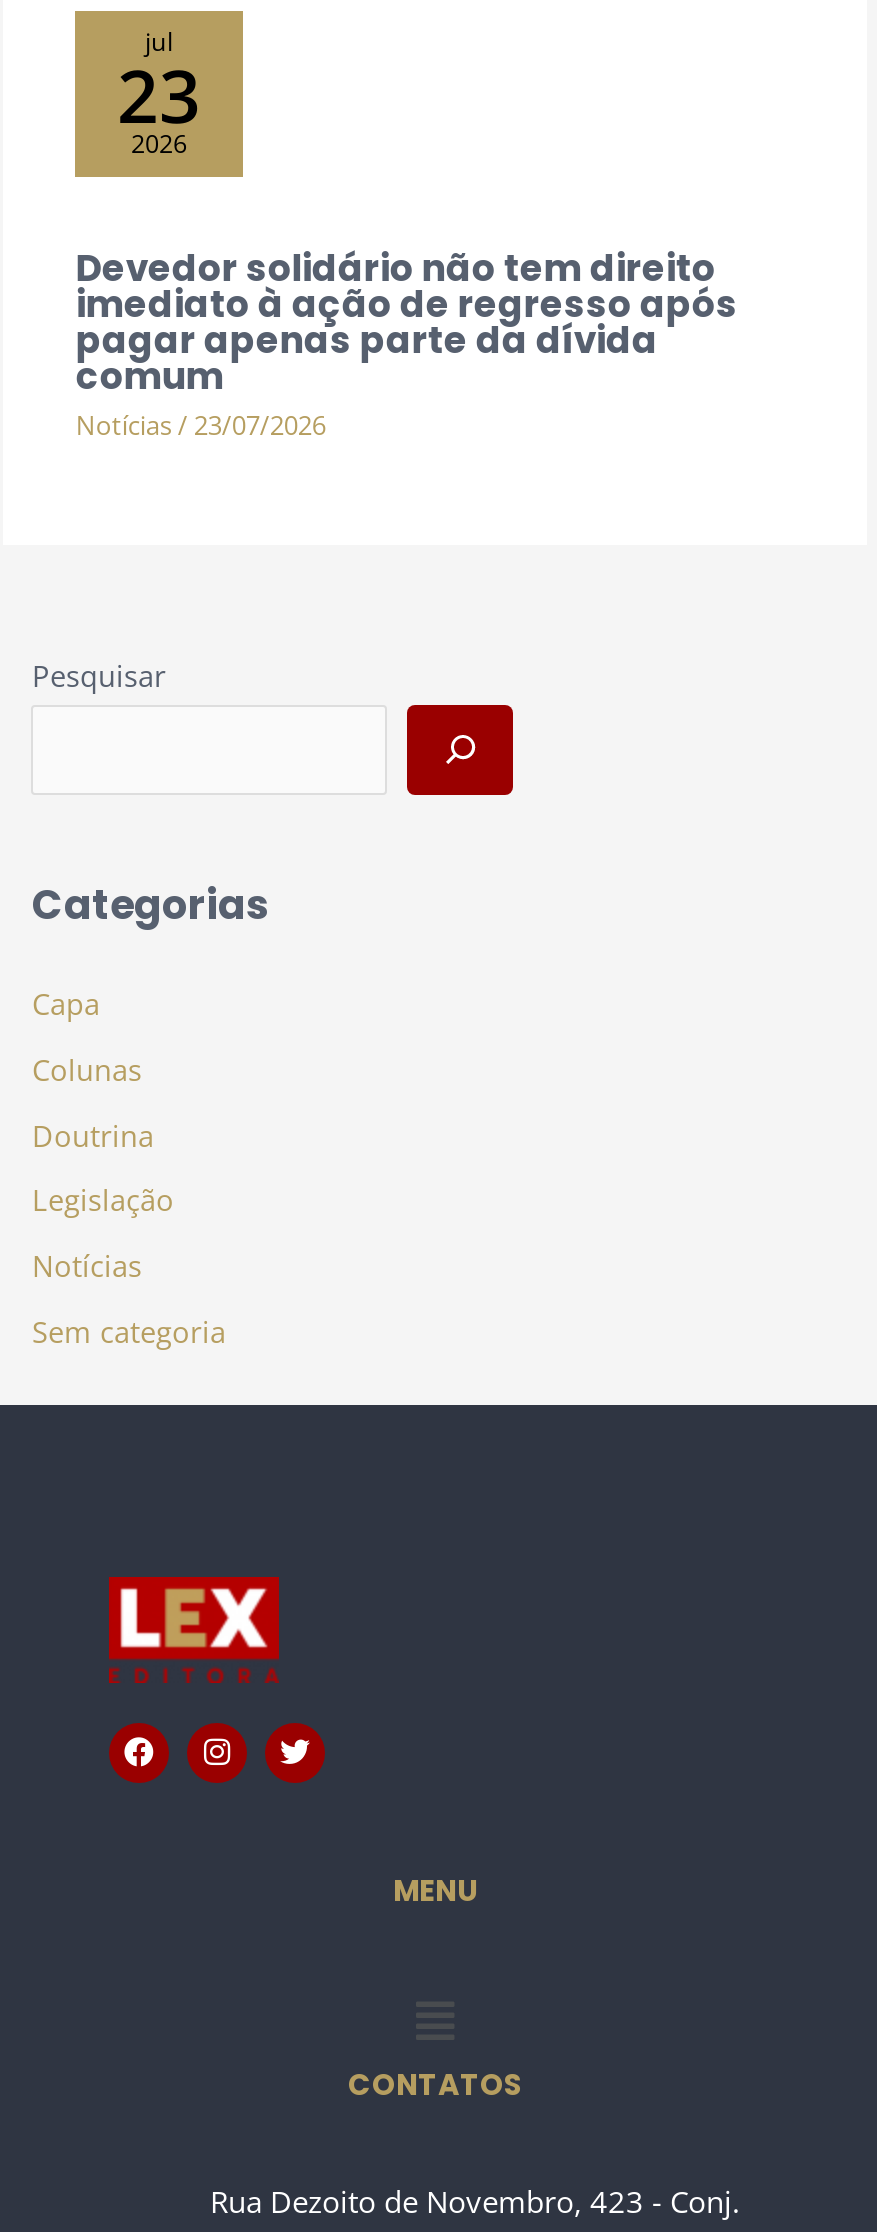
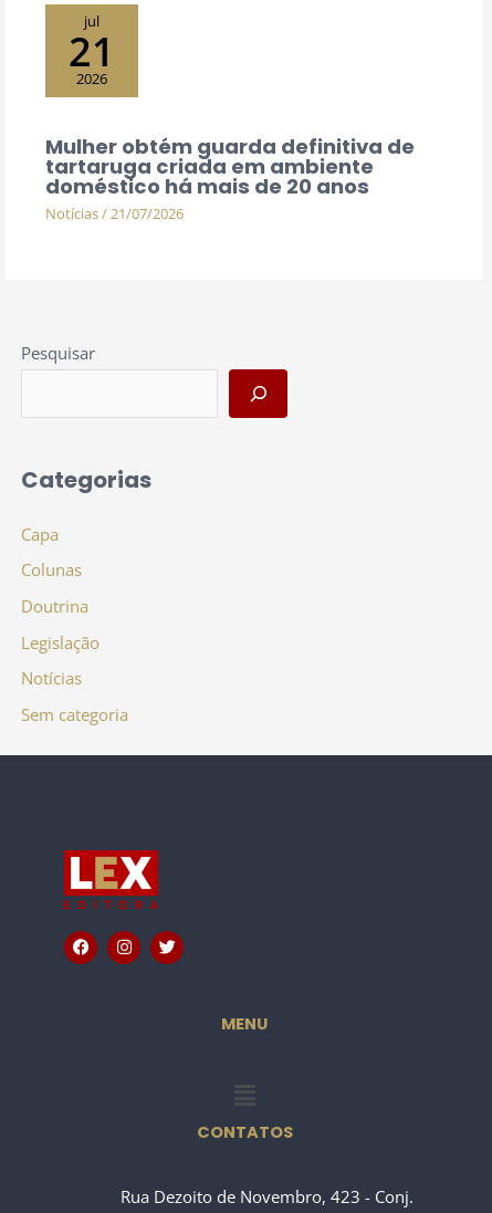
- 23
+ 21

- Devedor solidário não tem direito
- imediato à ação de regresso após
- pagar apenas parte da dívida
- comum
- Notícias / 23/07/2026
+ Mulher obtém guarda definitiva de
+ tartaruga criada em ambiente
+ doméstico há mais de 20 anos
+ Notícias/21/07/2026
